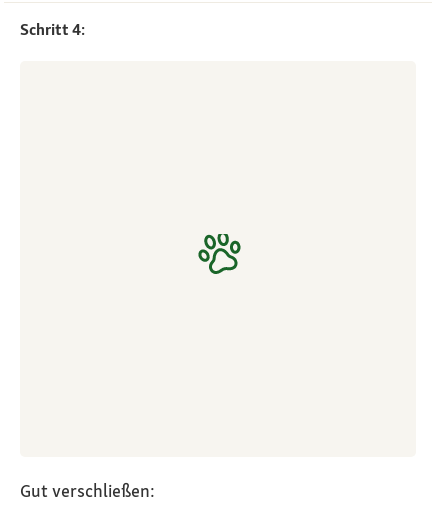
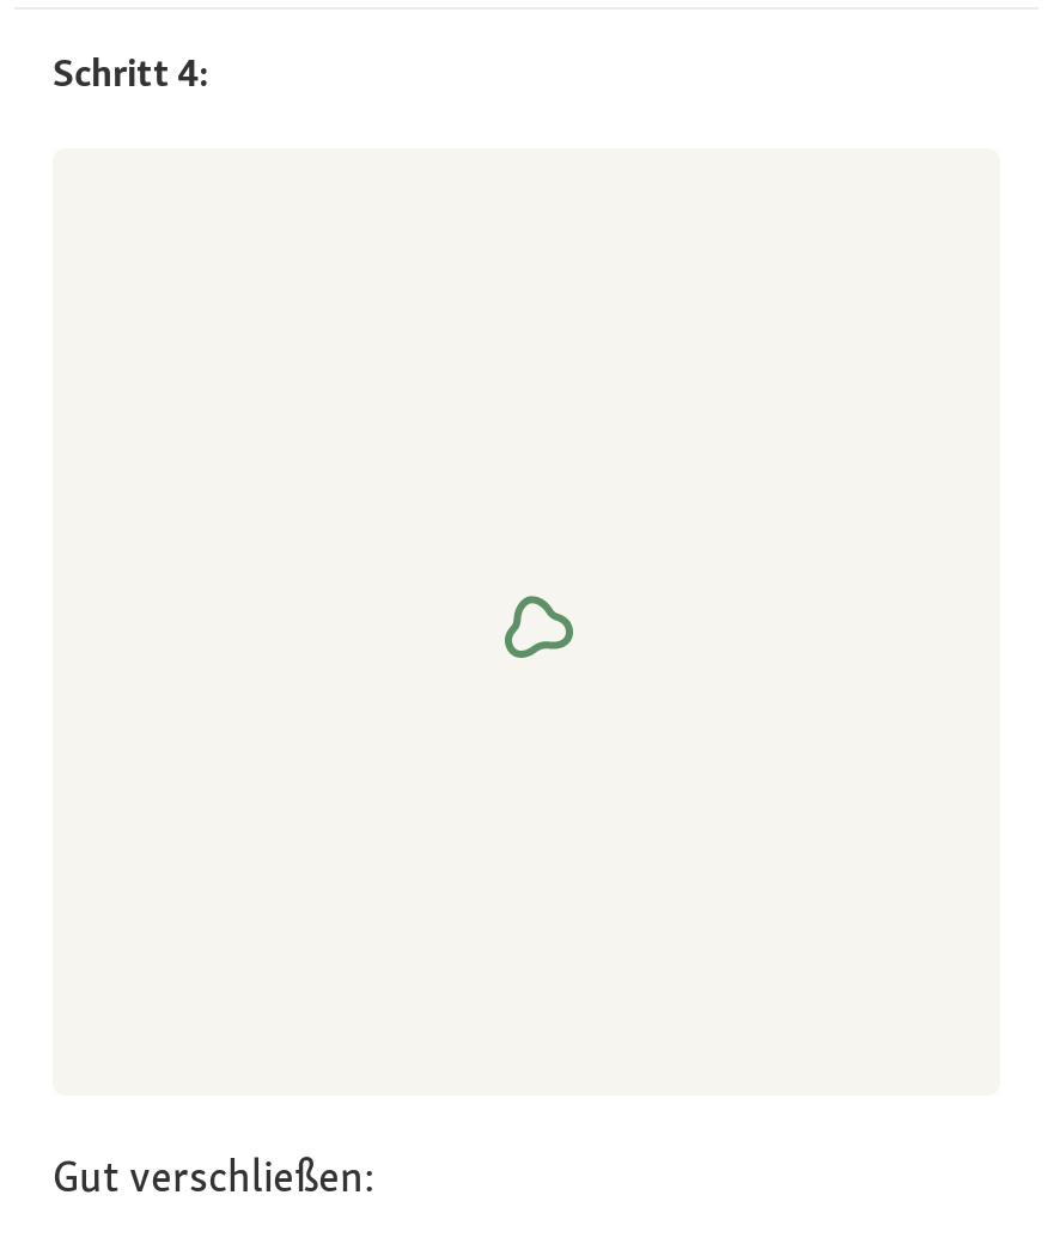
- [image]
+ [image]
